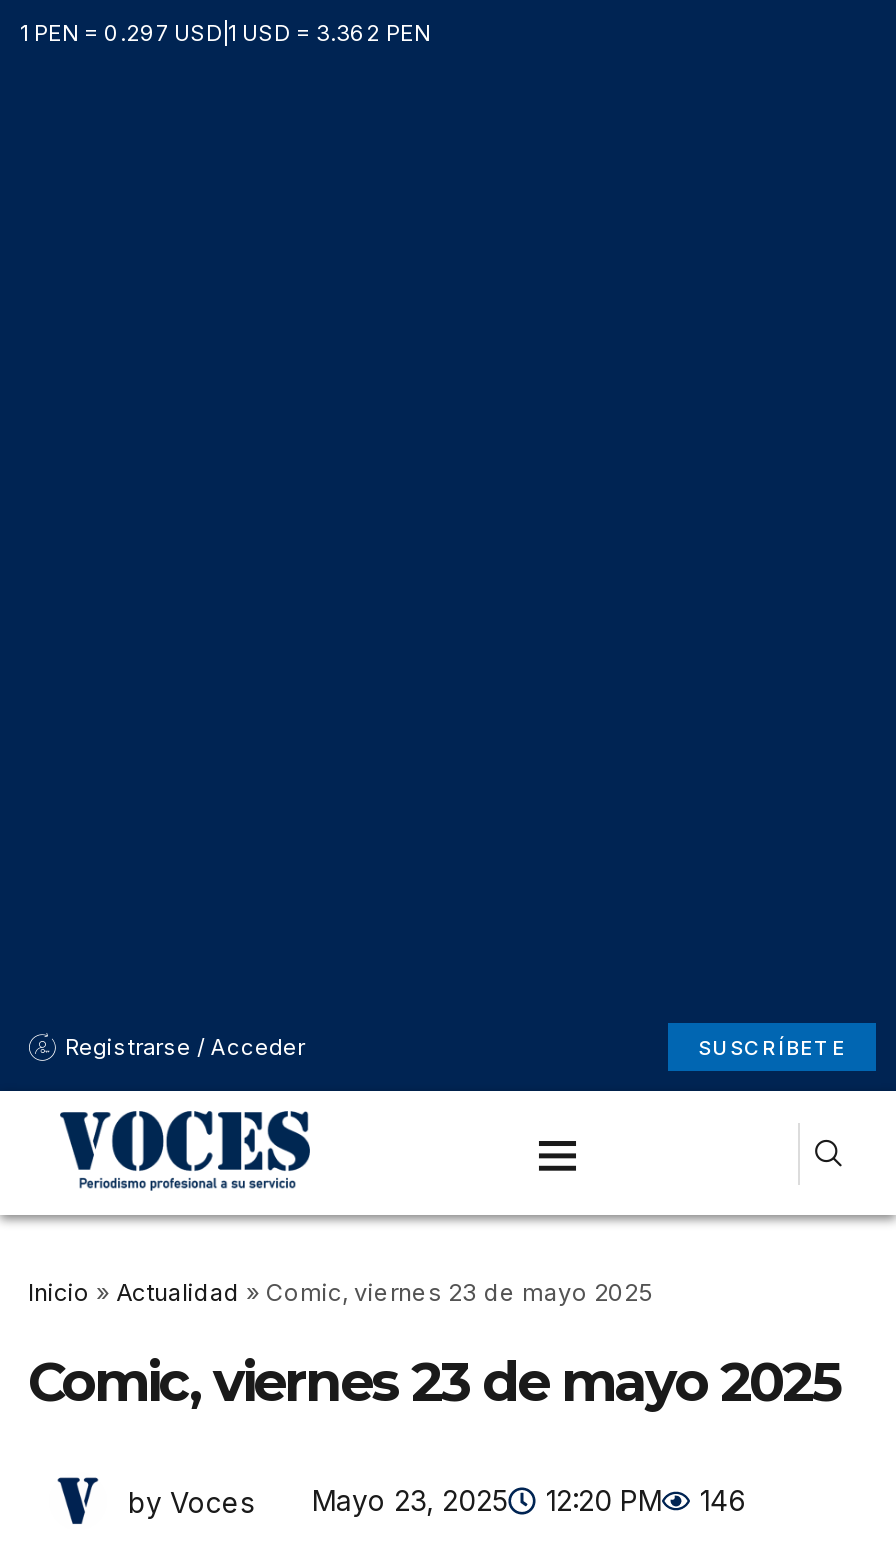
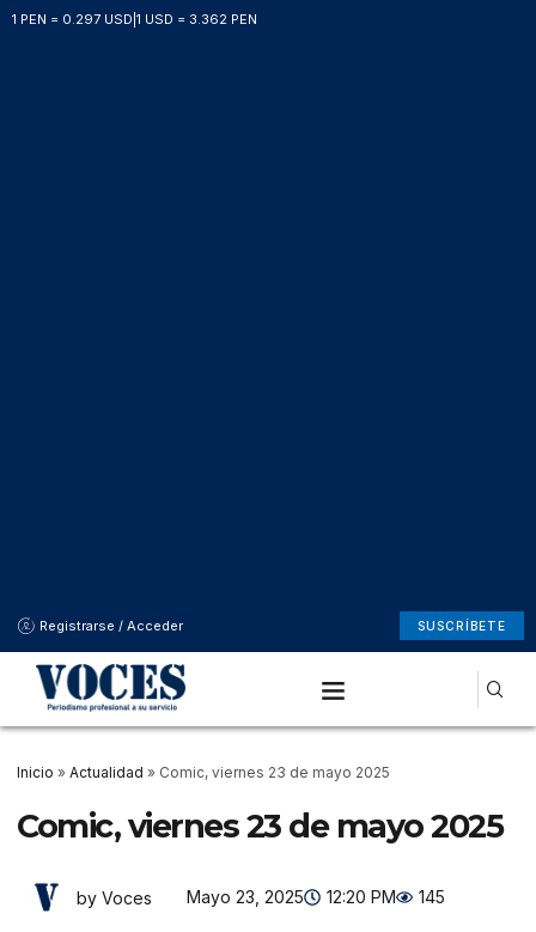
- by Voces Mayo 23, 2025 12:20 PM 146
+ by Voces Mayo 23, 2025 12:20 PM 145
